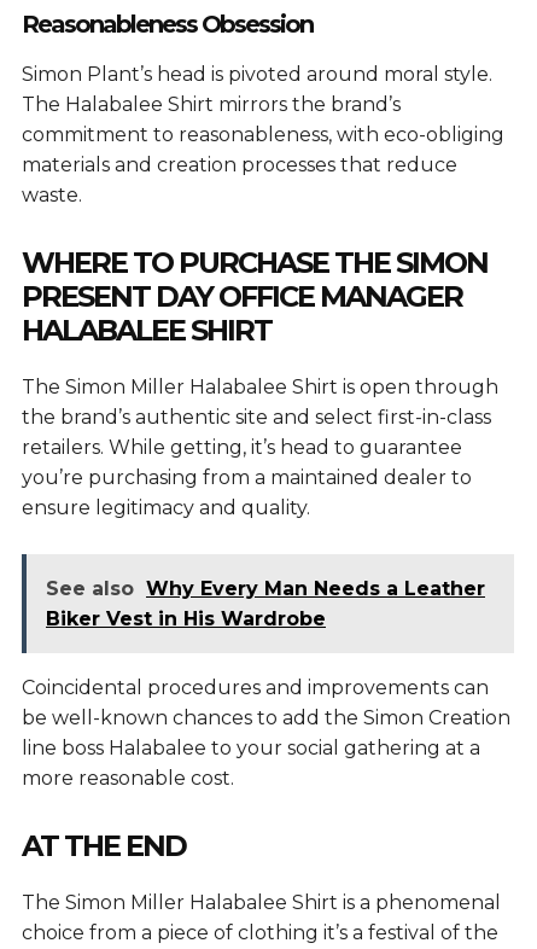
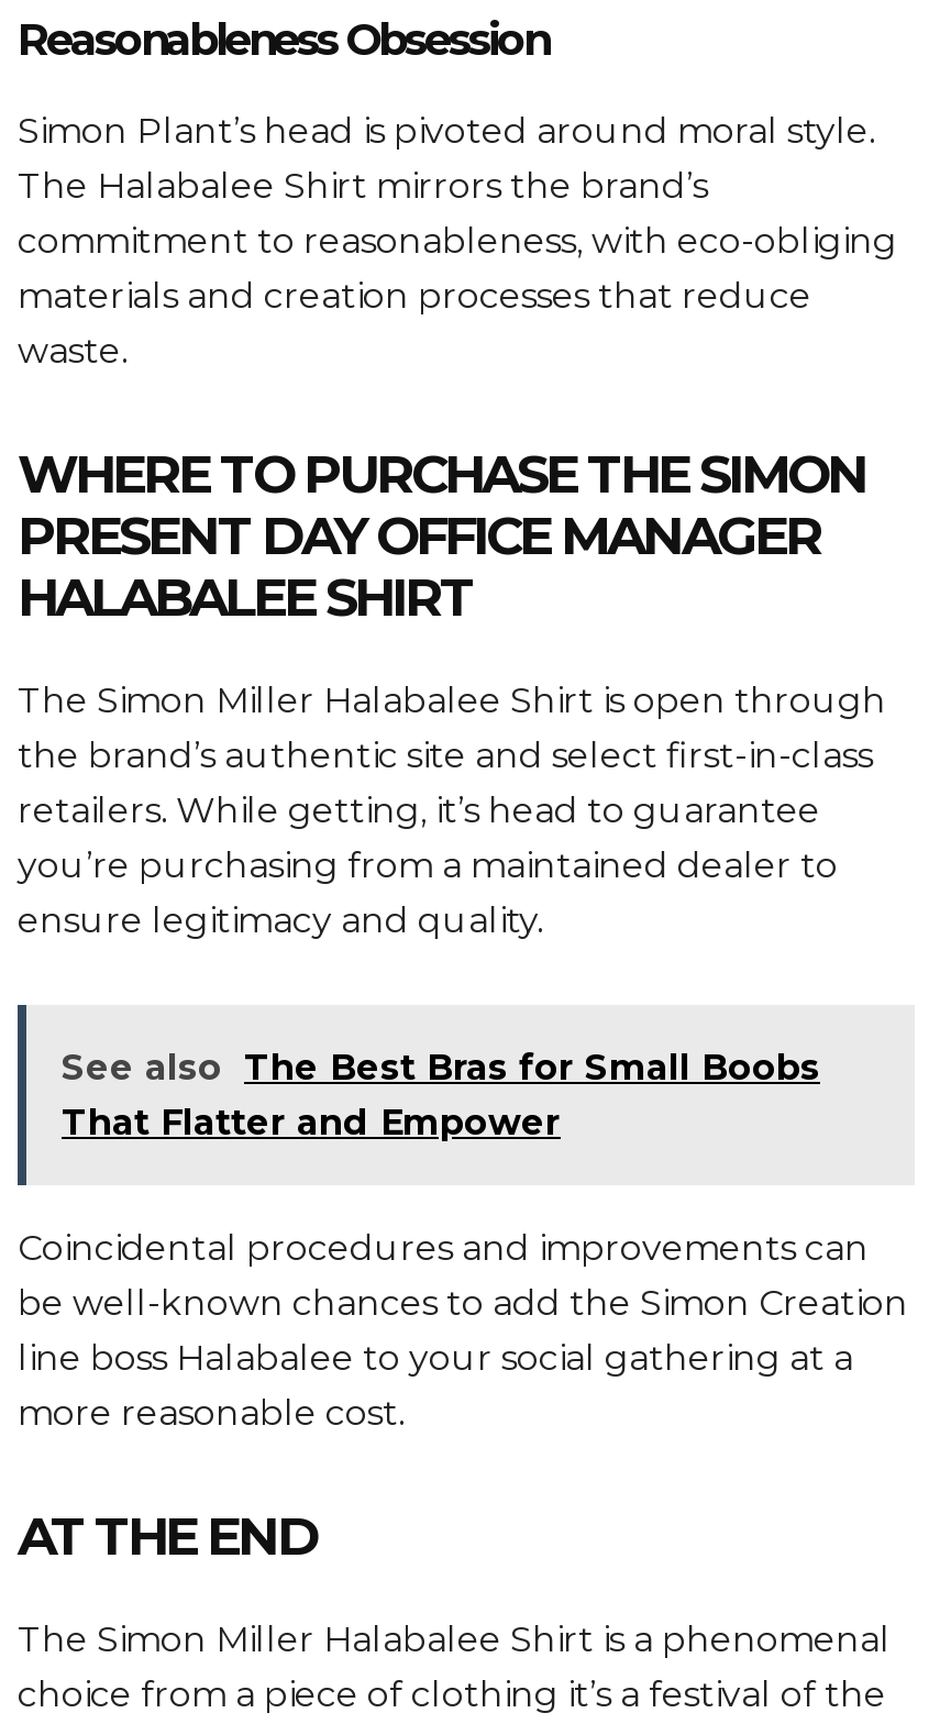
- See also Why Every Man Needs a Leather
- Biker Vest in His Wardrobe
+ See also The Best Bras for Small Boobs
+ That Flatter and Empower
